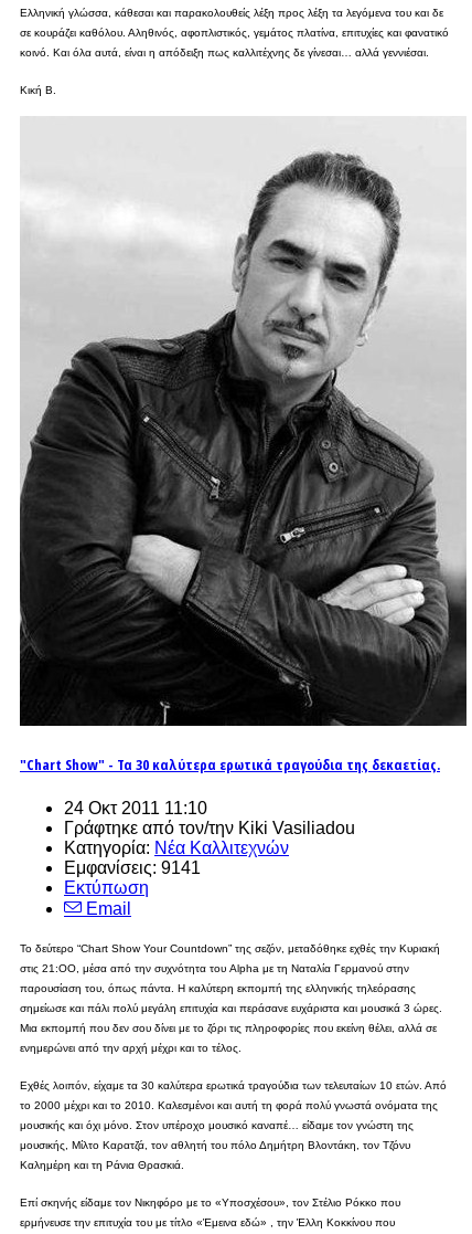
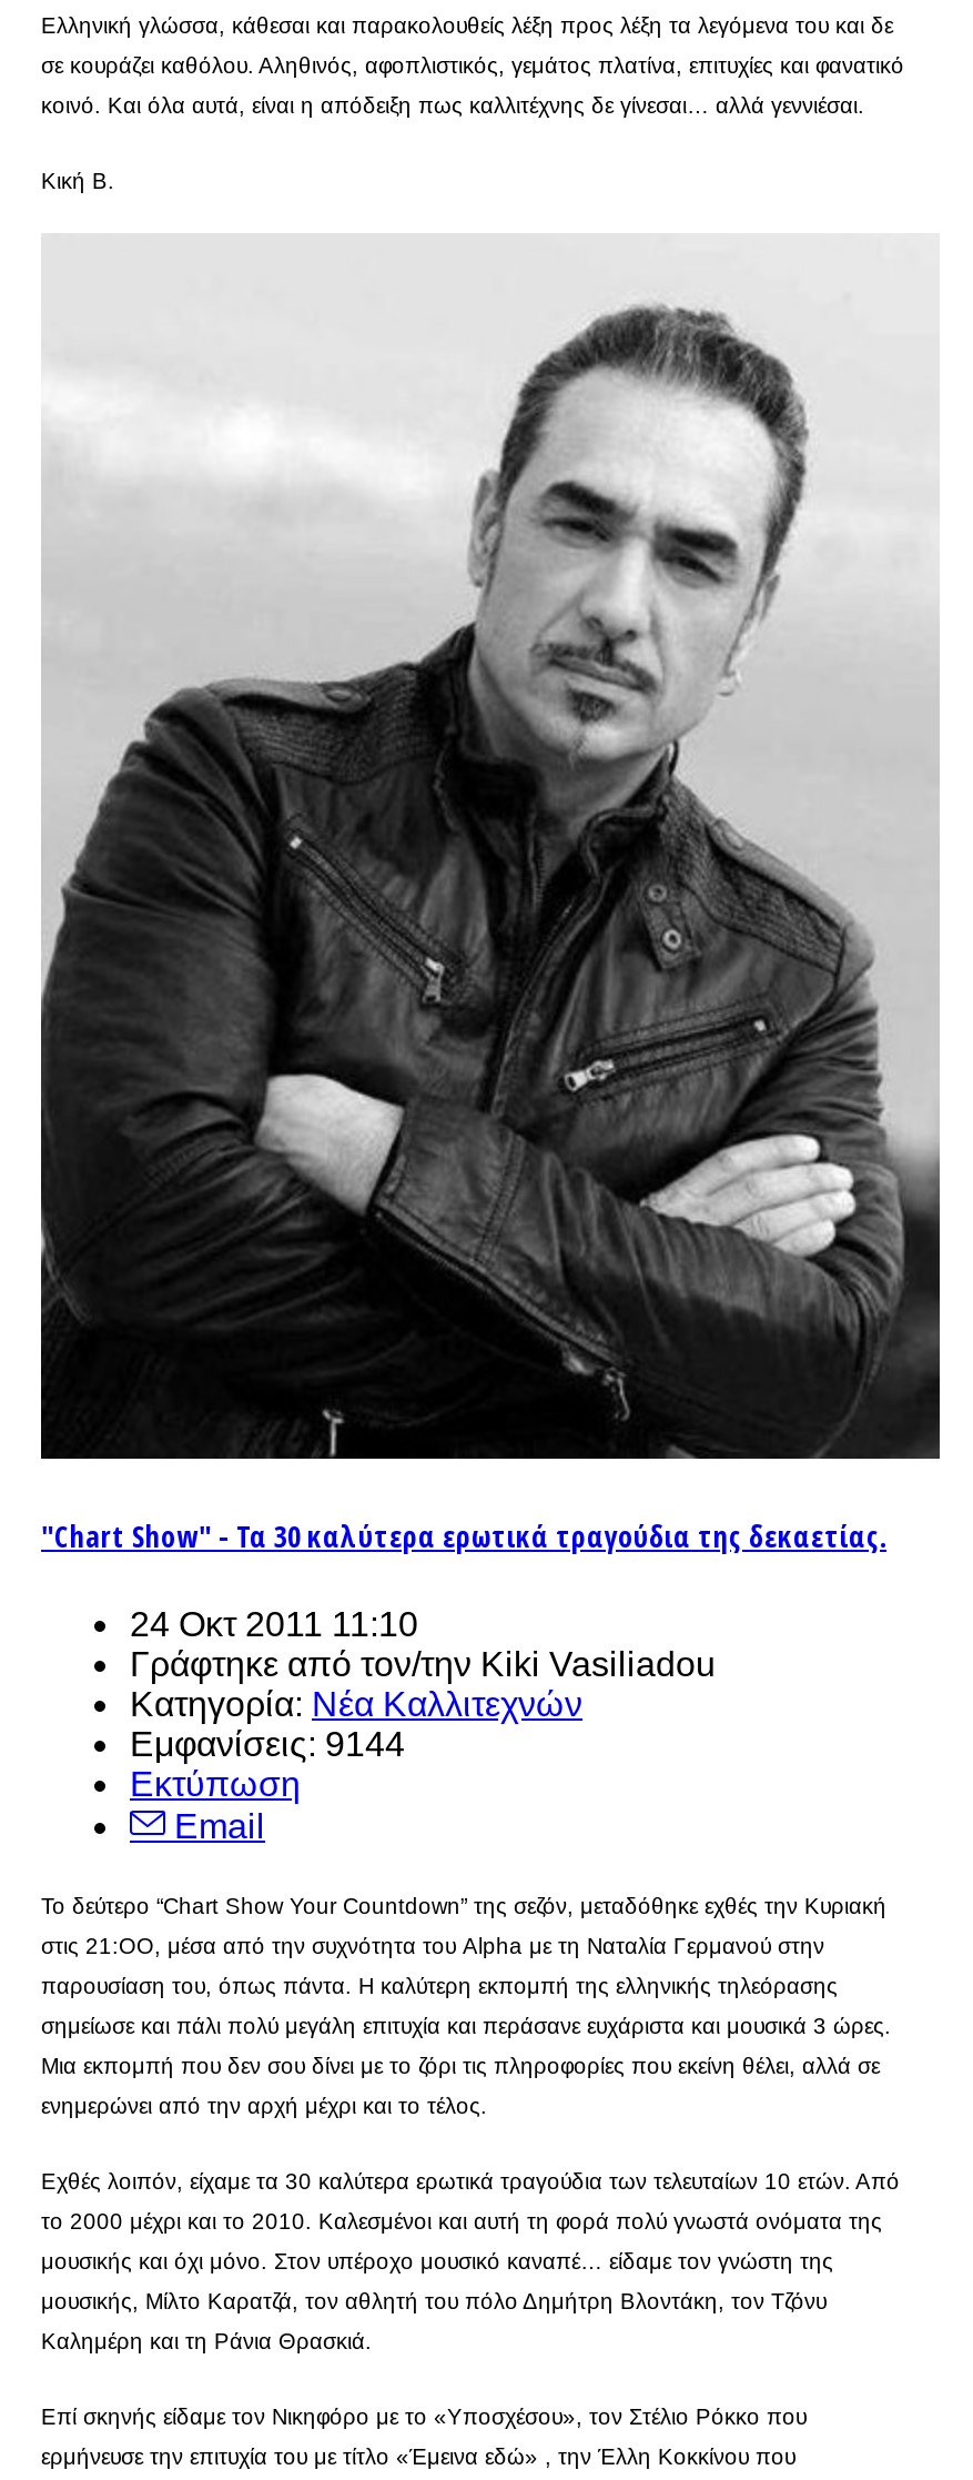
- Εμφανίσεις: 9141
+ Εμφανίσεις: 9144
